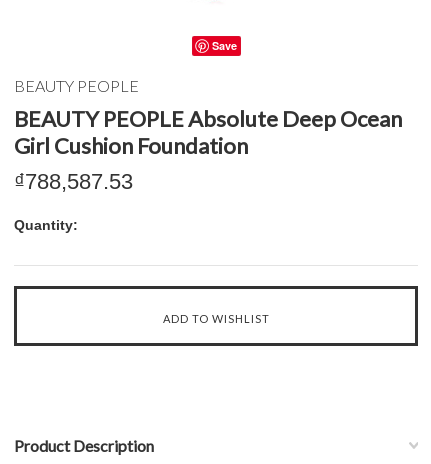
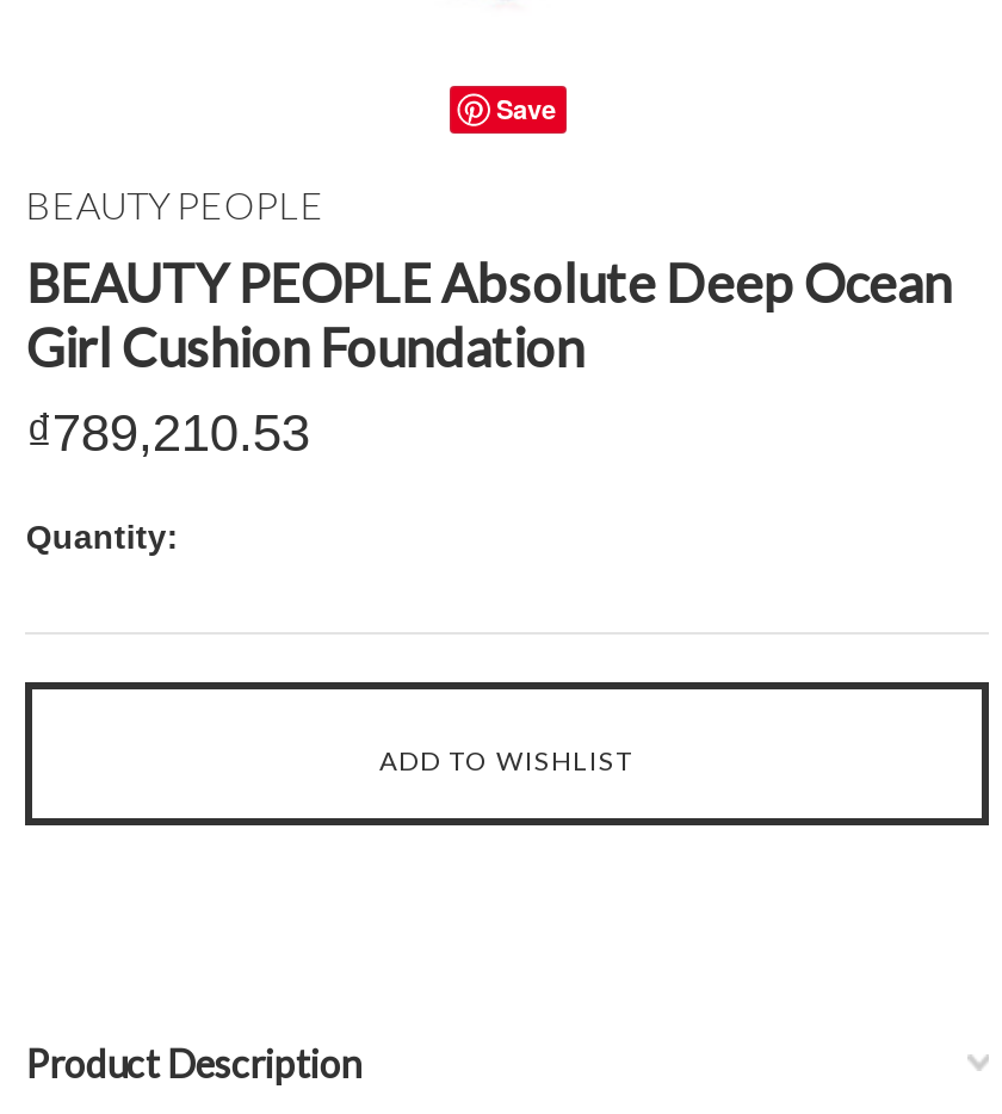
- ₫788,587.53
+ ₫789,210.53
